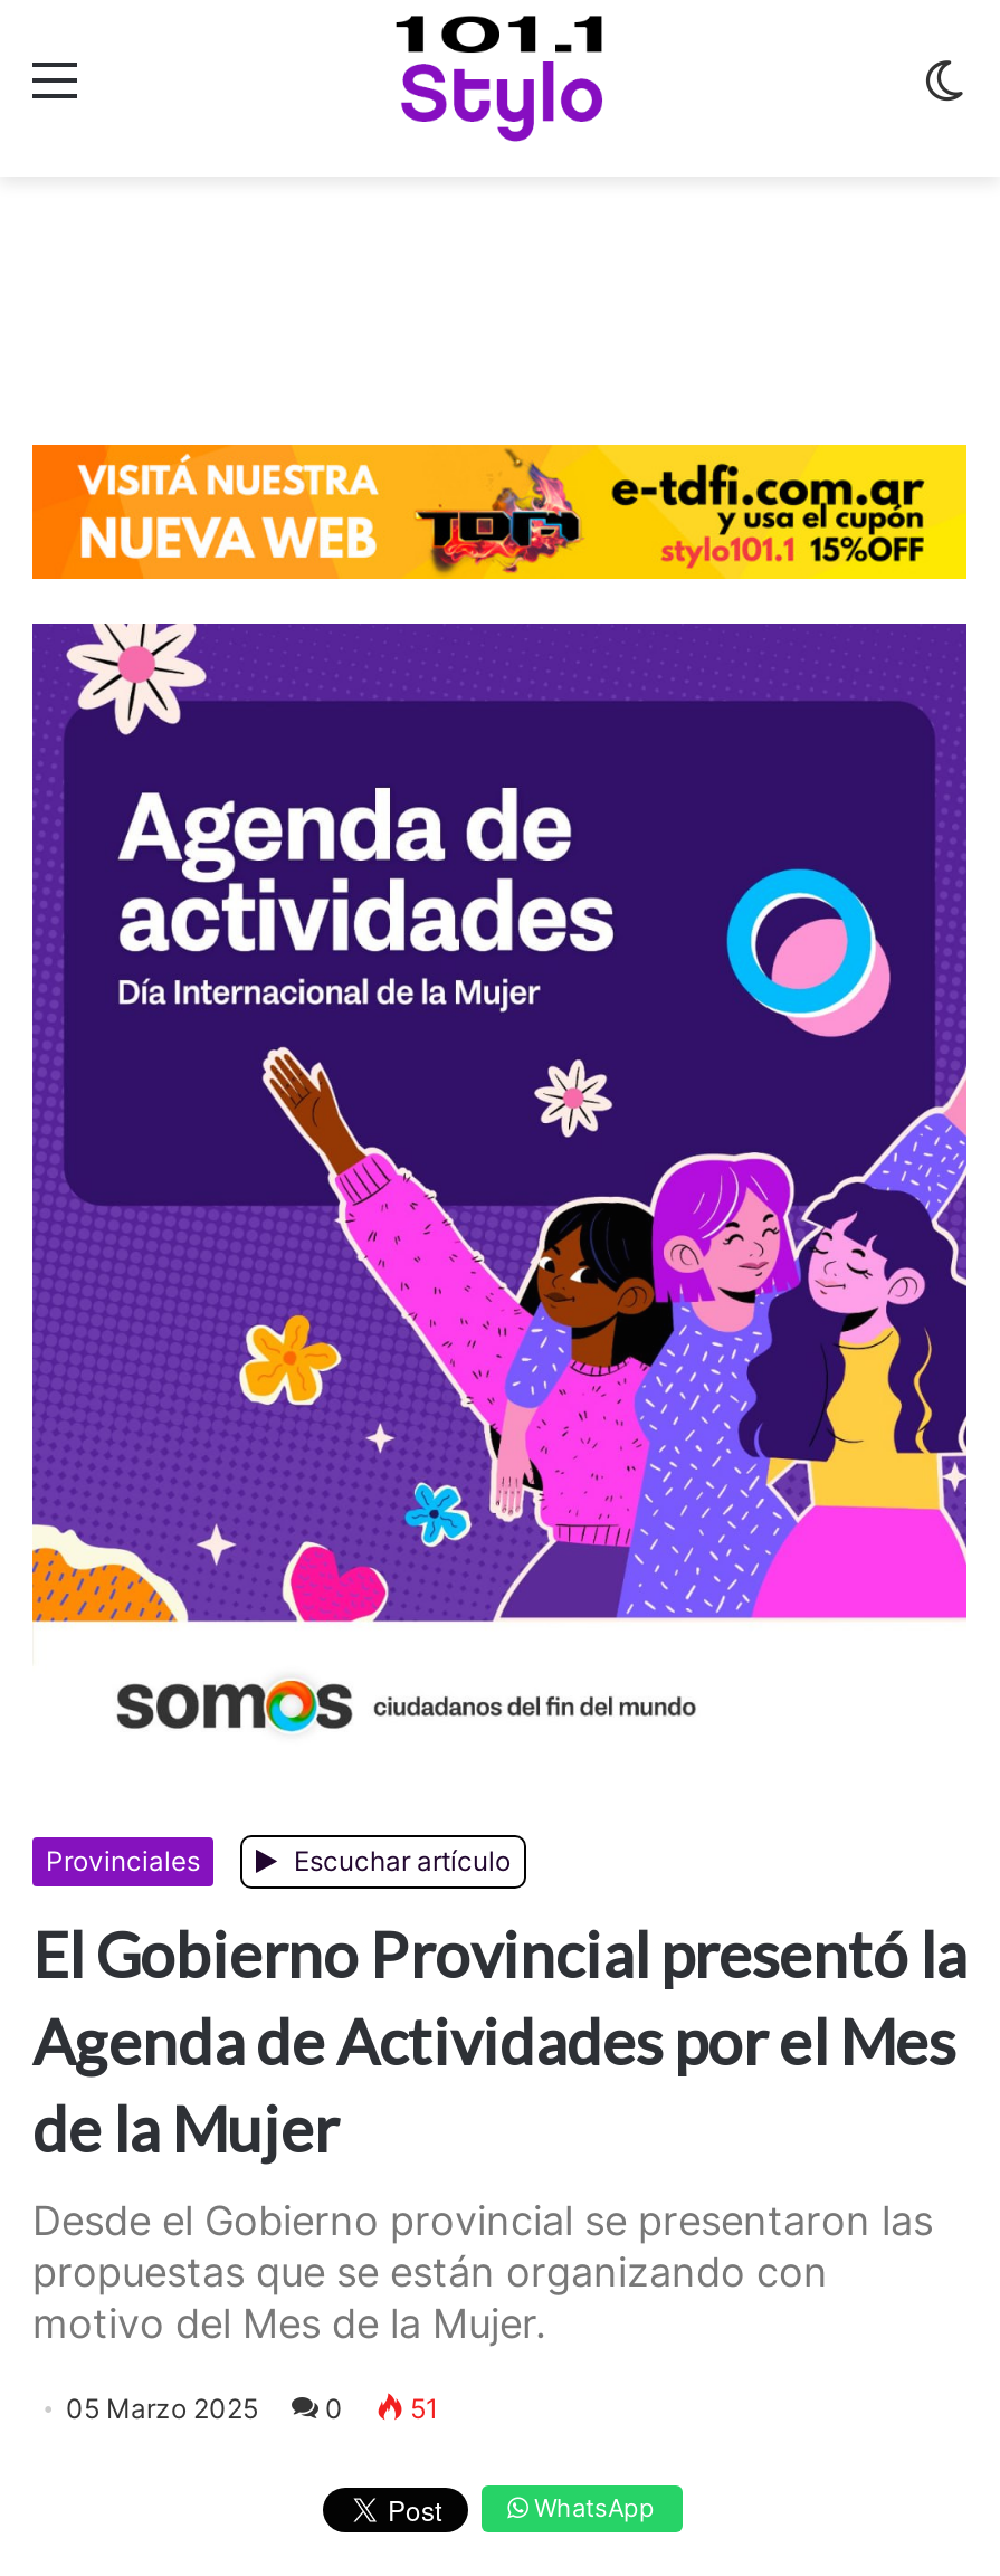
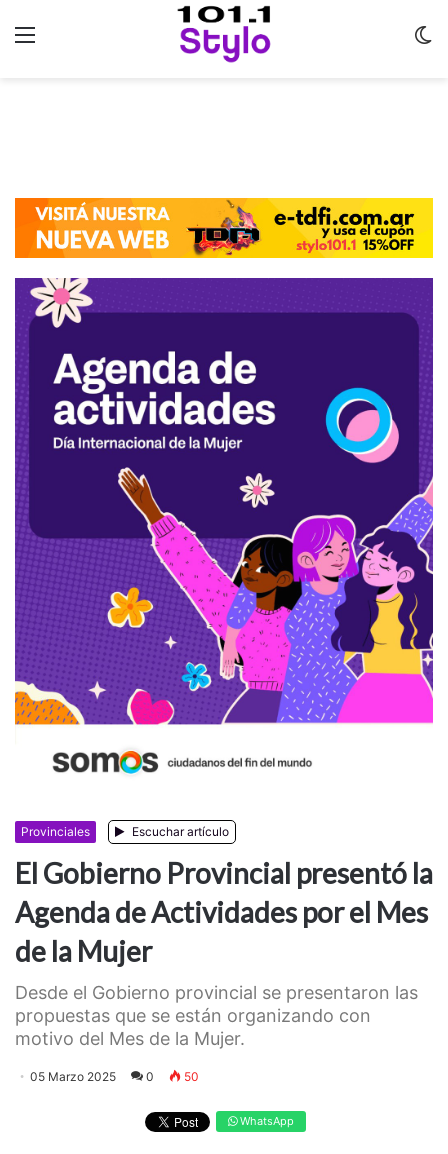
- 05 Marzo 2025 0 51
+ 05 Marzo 2025 0 50
